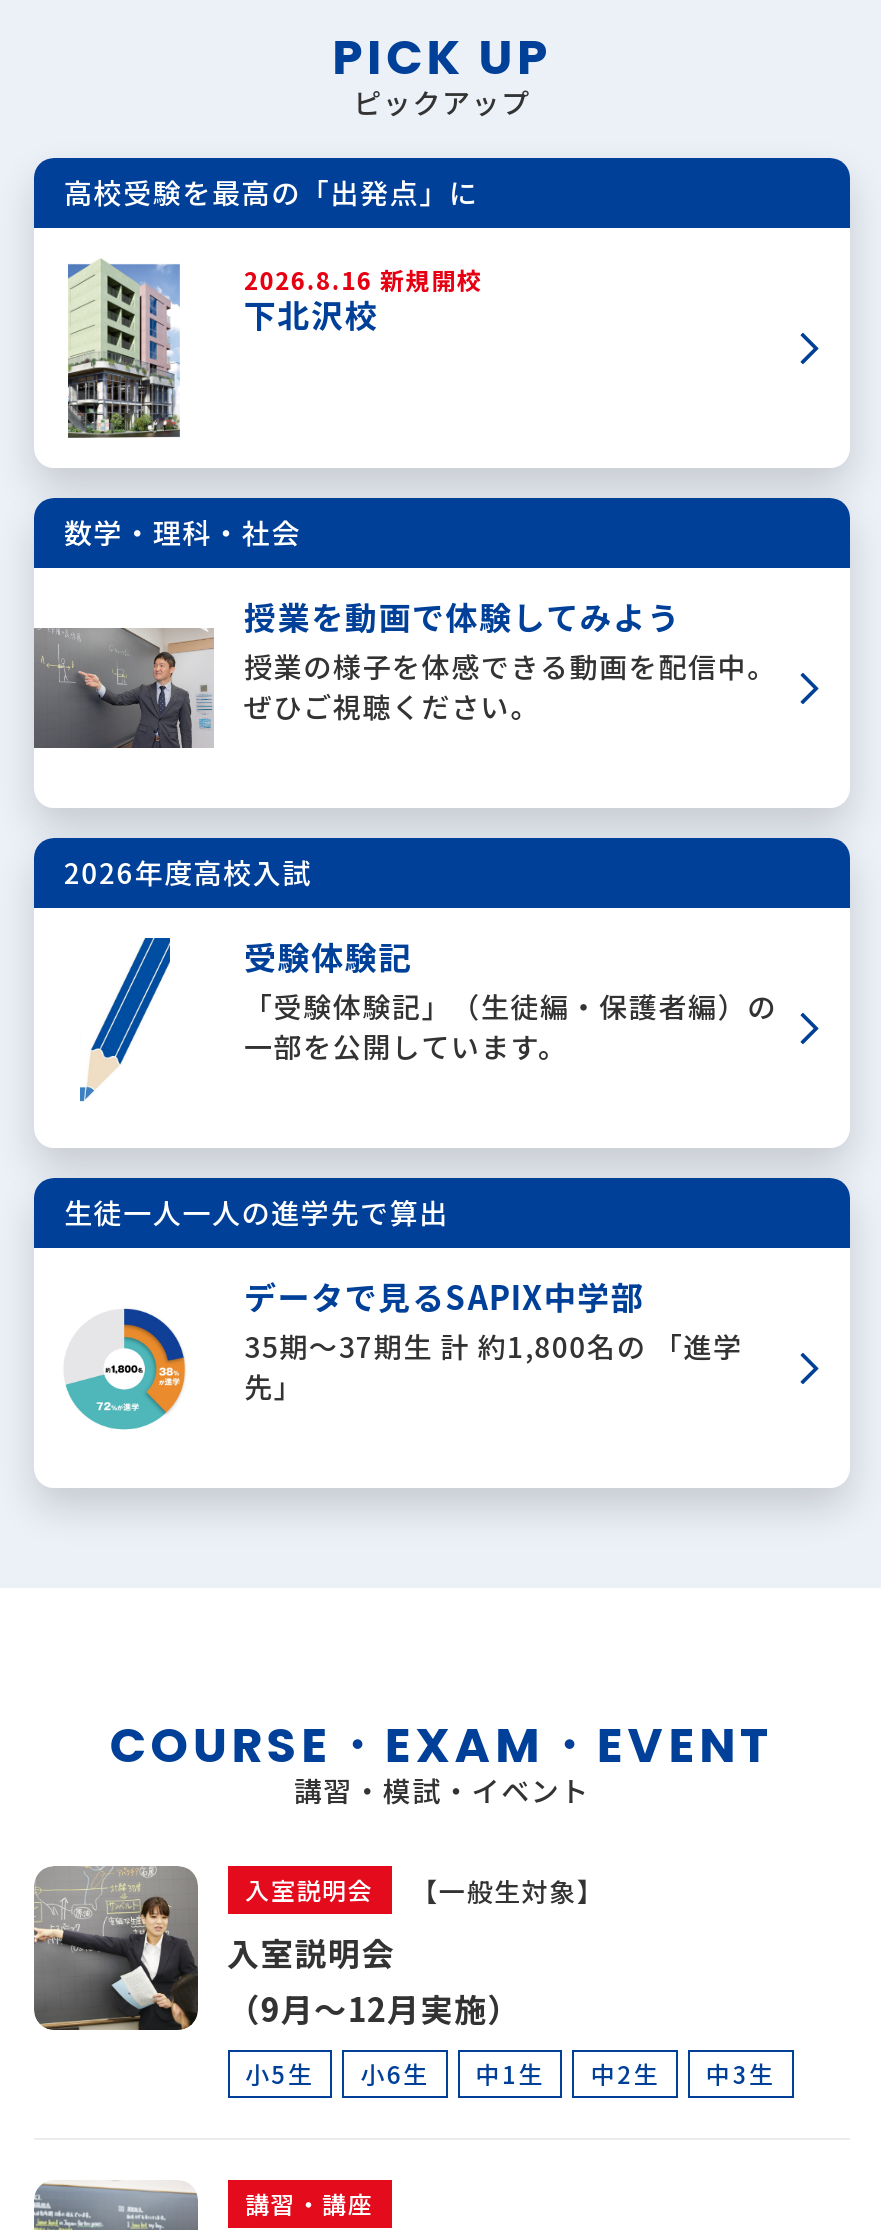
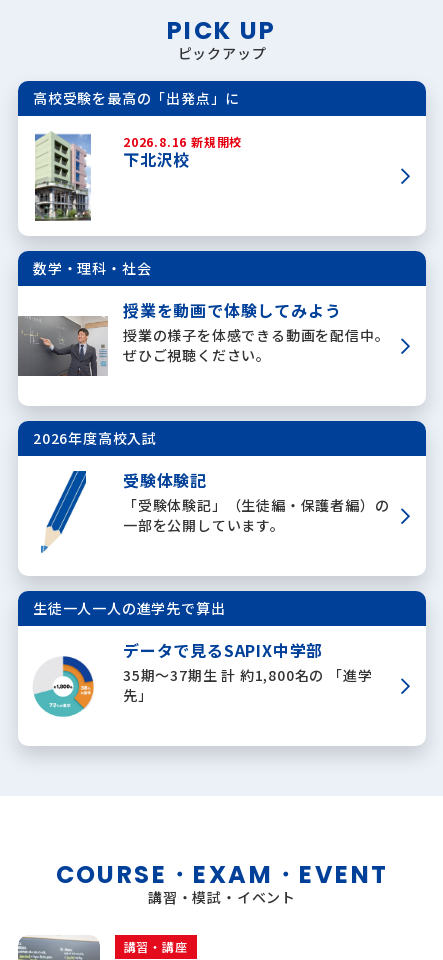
- [image]
- 入室説明会
- 【一般生対象】
- 入室説明会
- （9月～12月実施）
- 小5生
- 小6生
- 中1生
- 中2生
- 中3生
